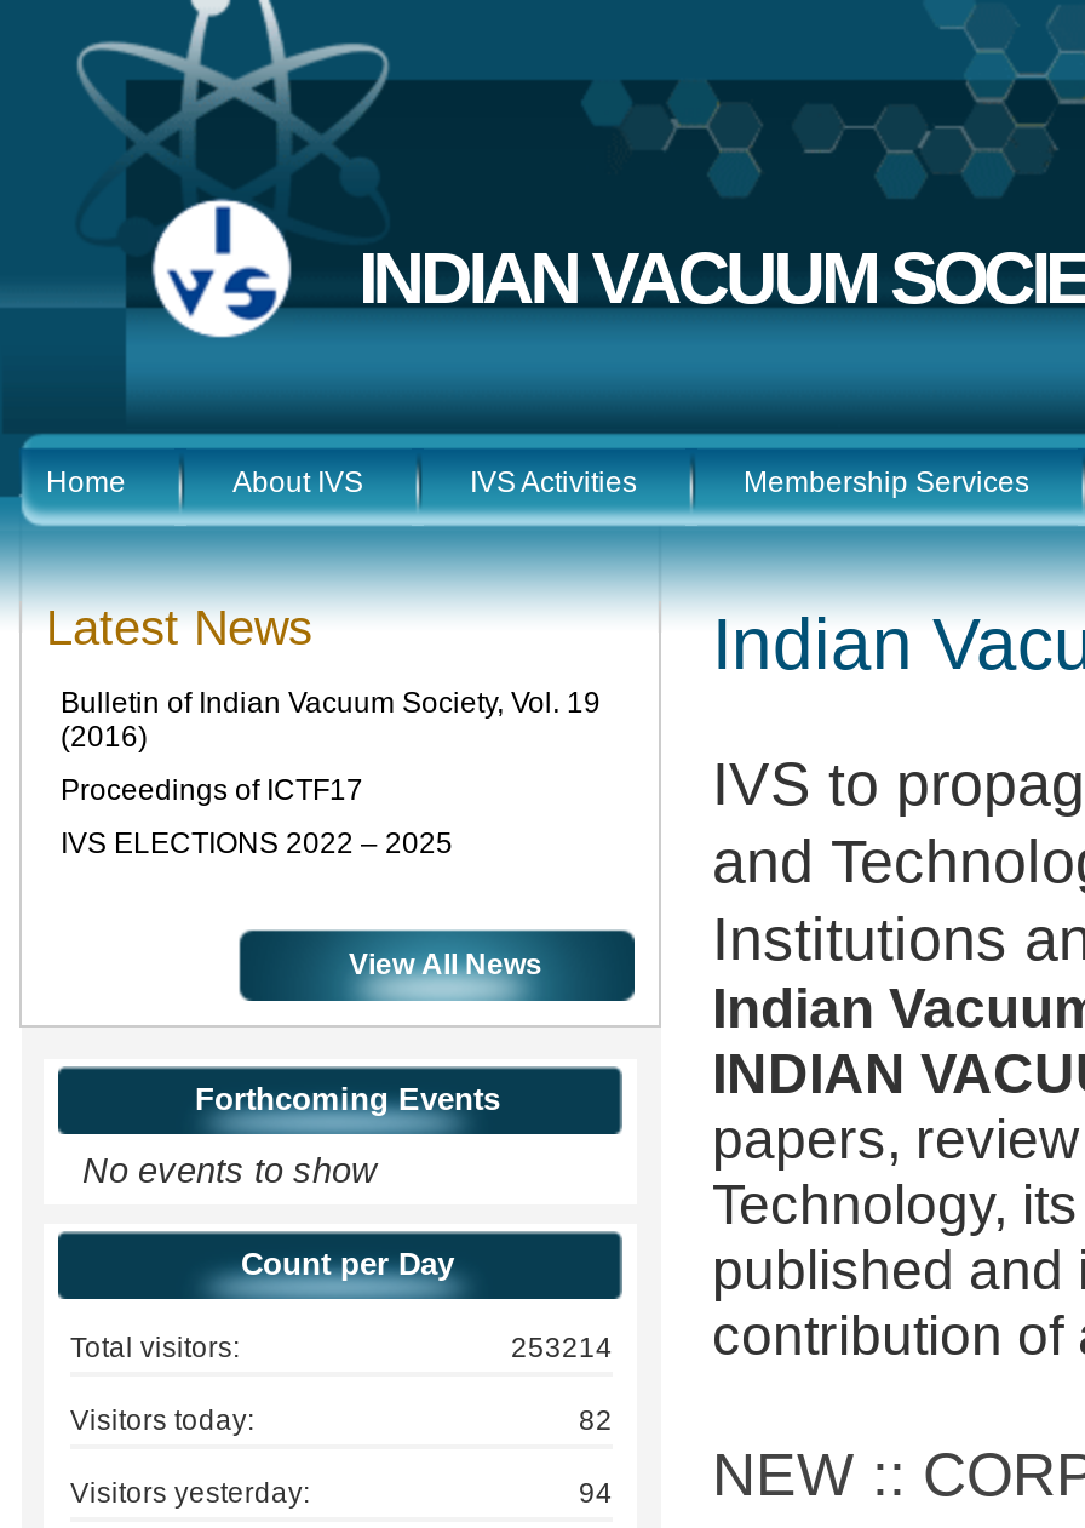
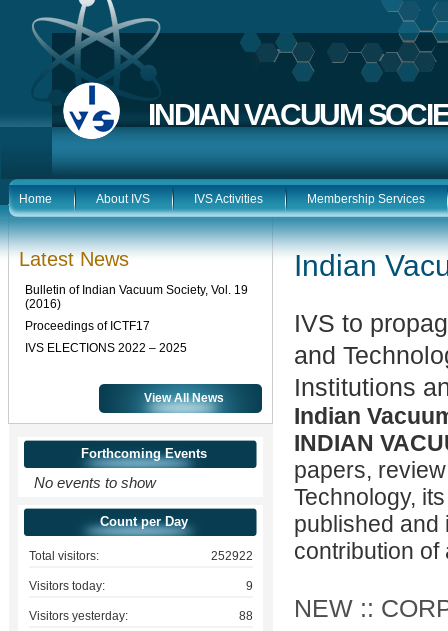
- 253214
+ 252922

- 82
+ 9

- 94
+ 88
